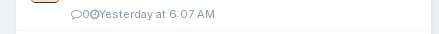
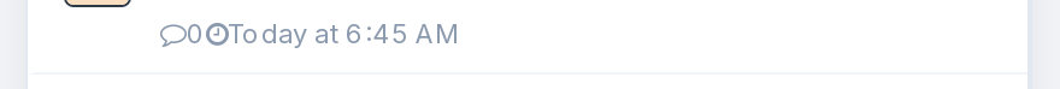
- Yesterday at 6:07 AM
+ Today at 6:45 AM
